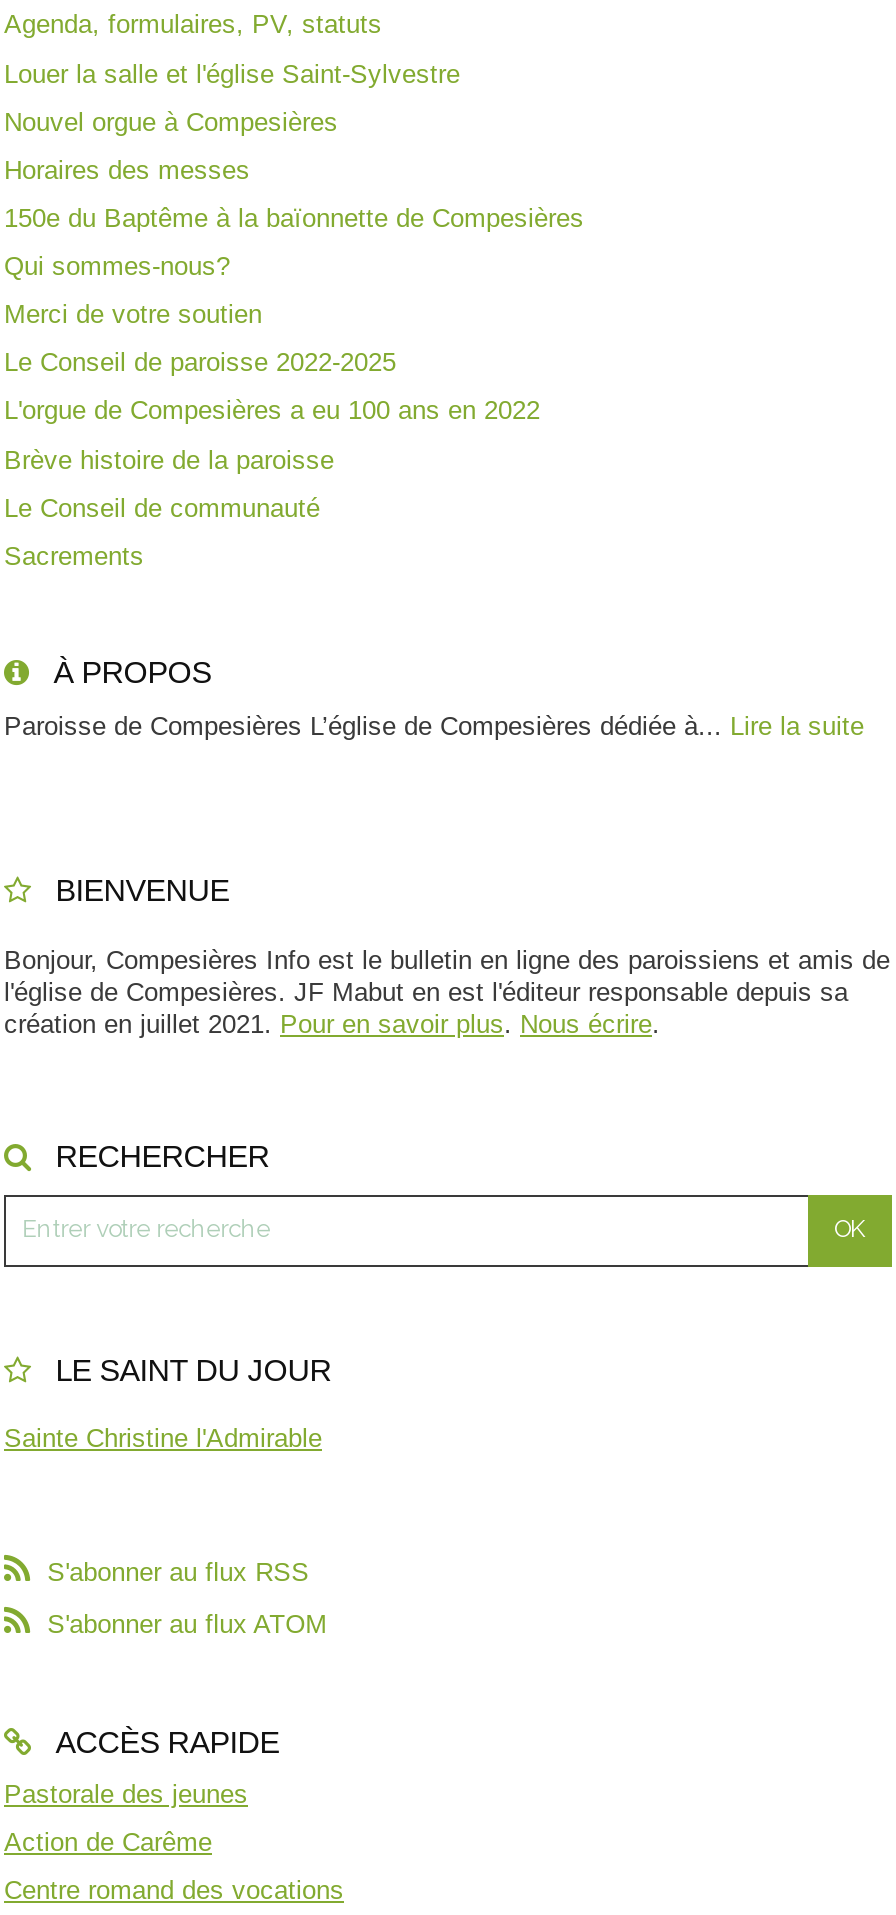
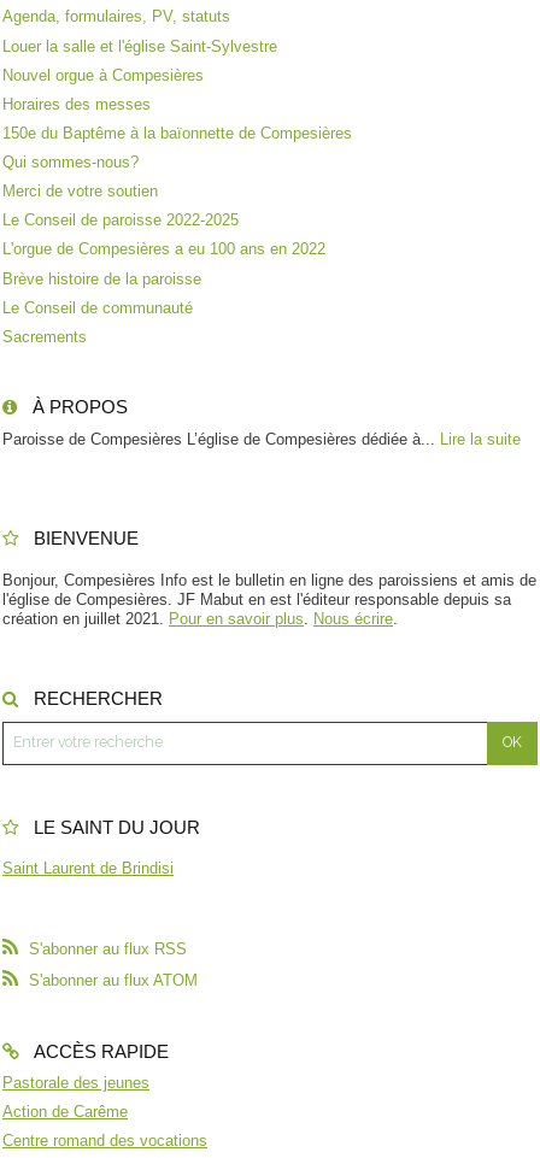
- Sainte Christine l'Admirable
+ Saint Laurent de Brindisi
